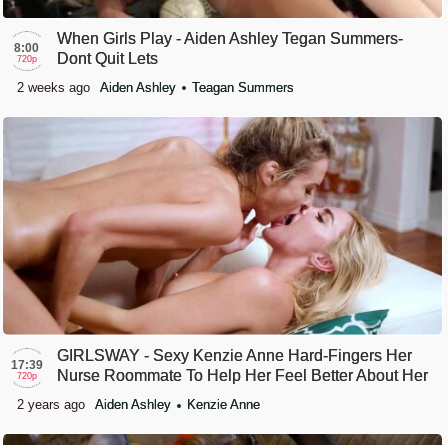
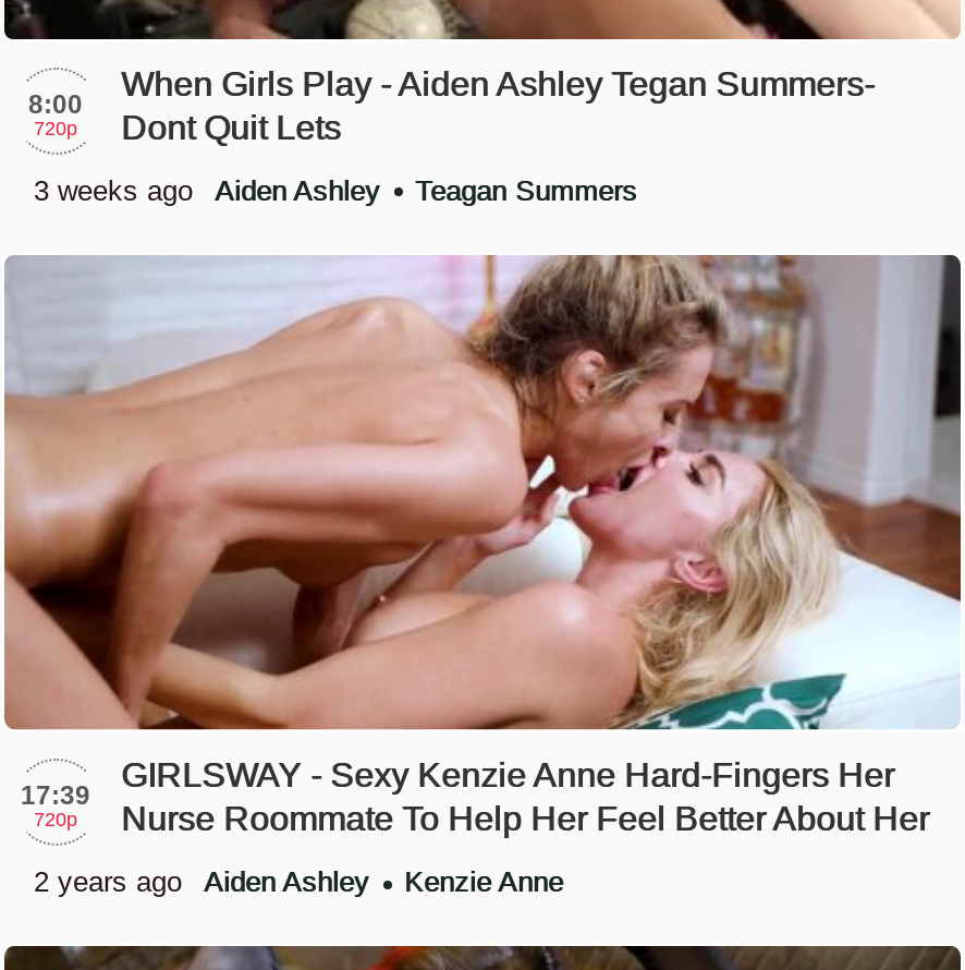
- 2 weeks ago Aiden Ashley Teagan Summers
+ 3 weeks ago Aiden Ashley Teagan Summers
